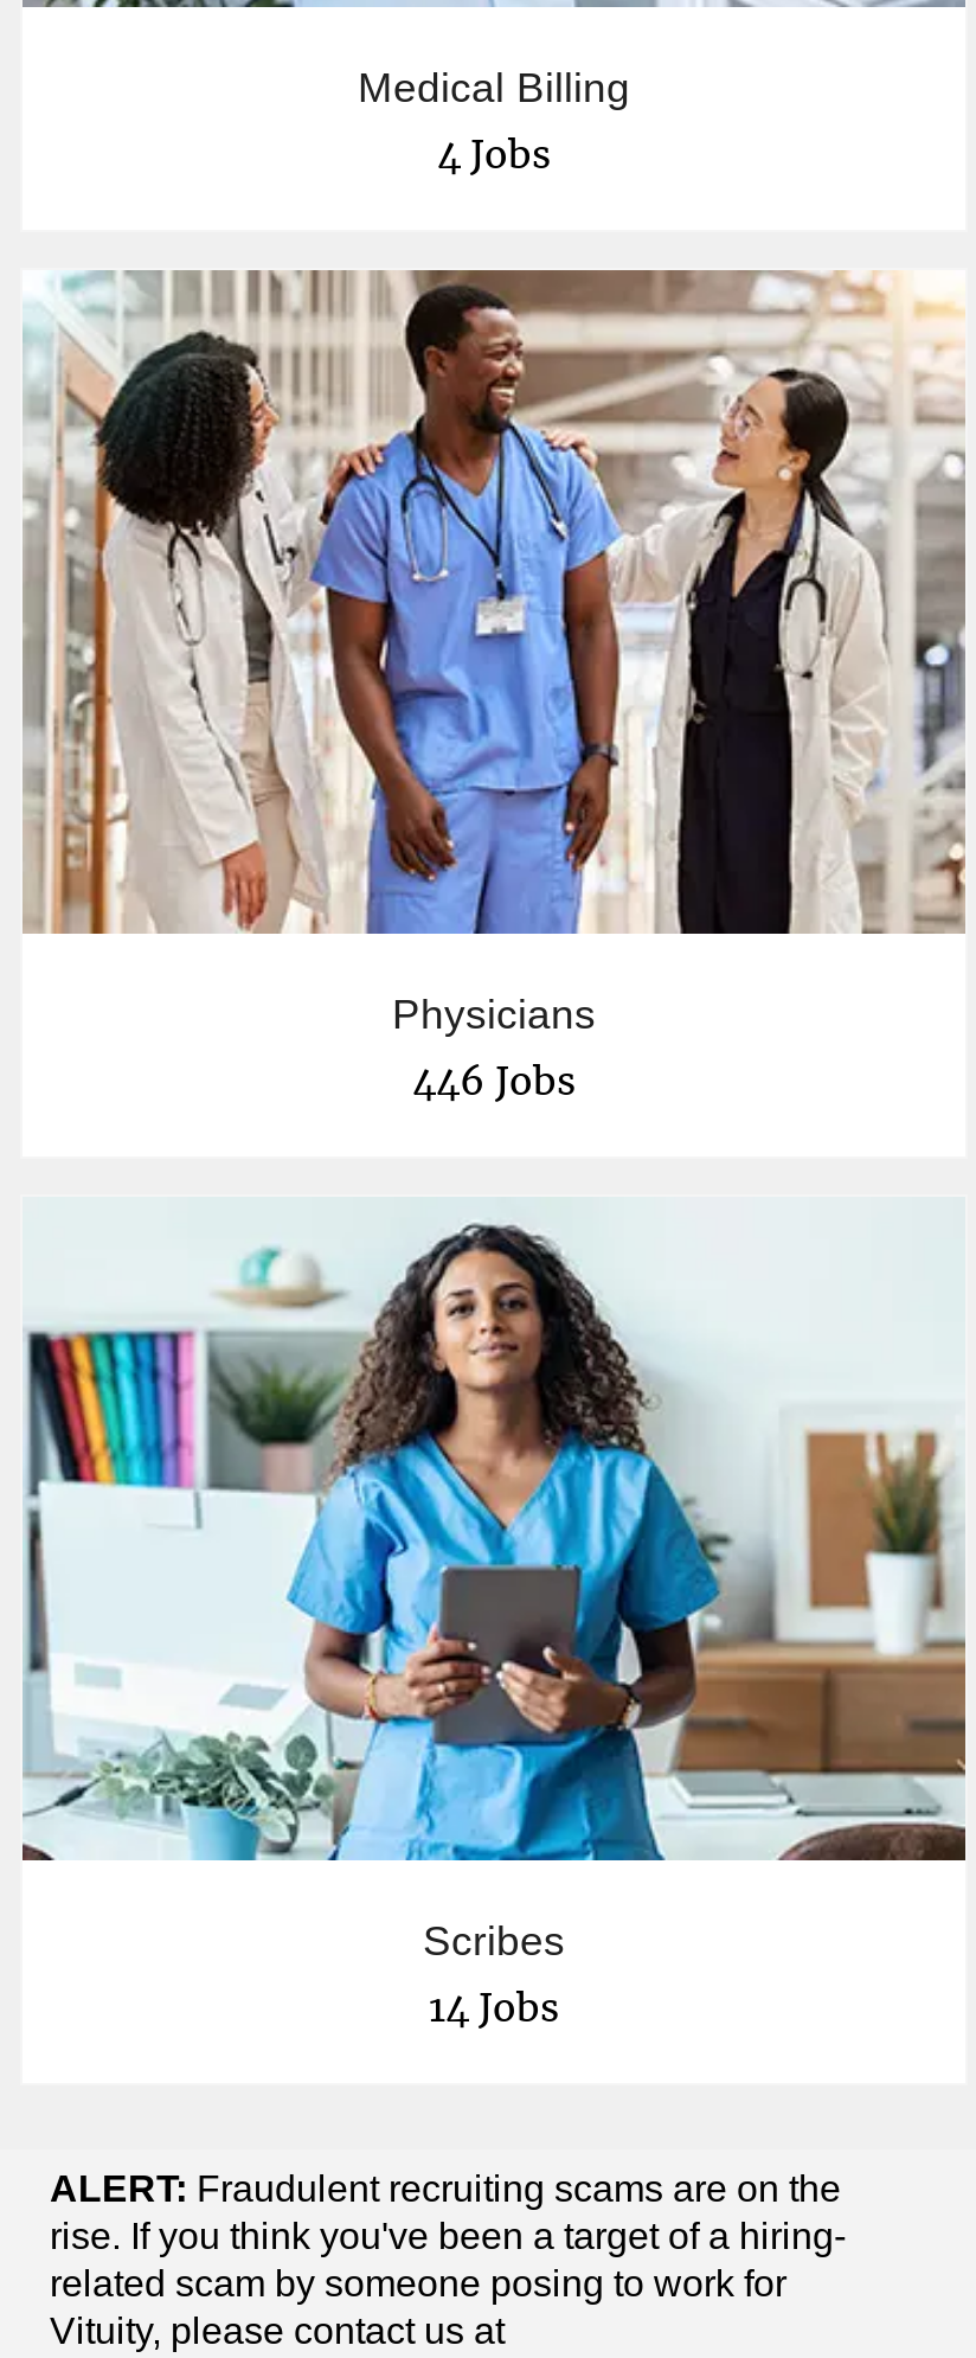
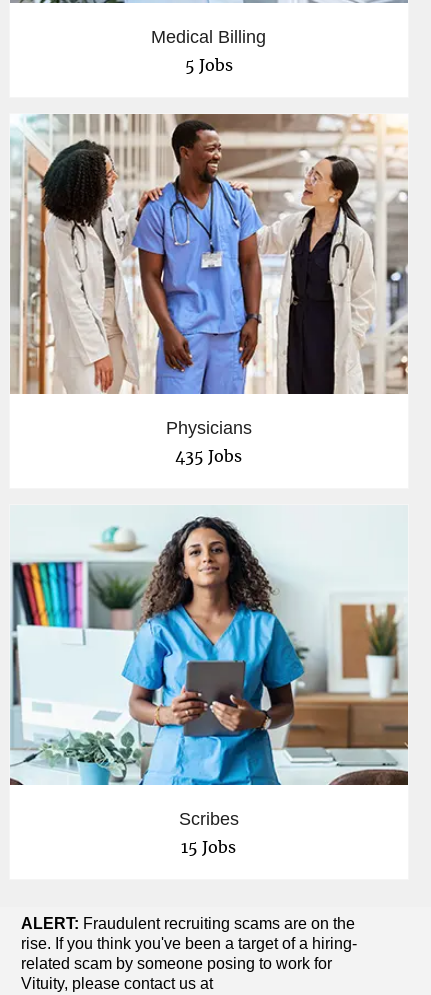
- 4 Jobs
+ 5 Jobs

- 446 Jobs
+ 435 Jobs

- 14 Jobs
+ 15 Jobs
